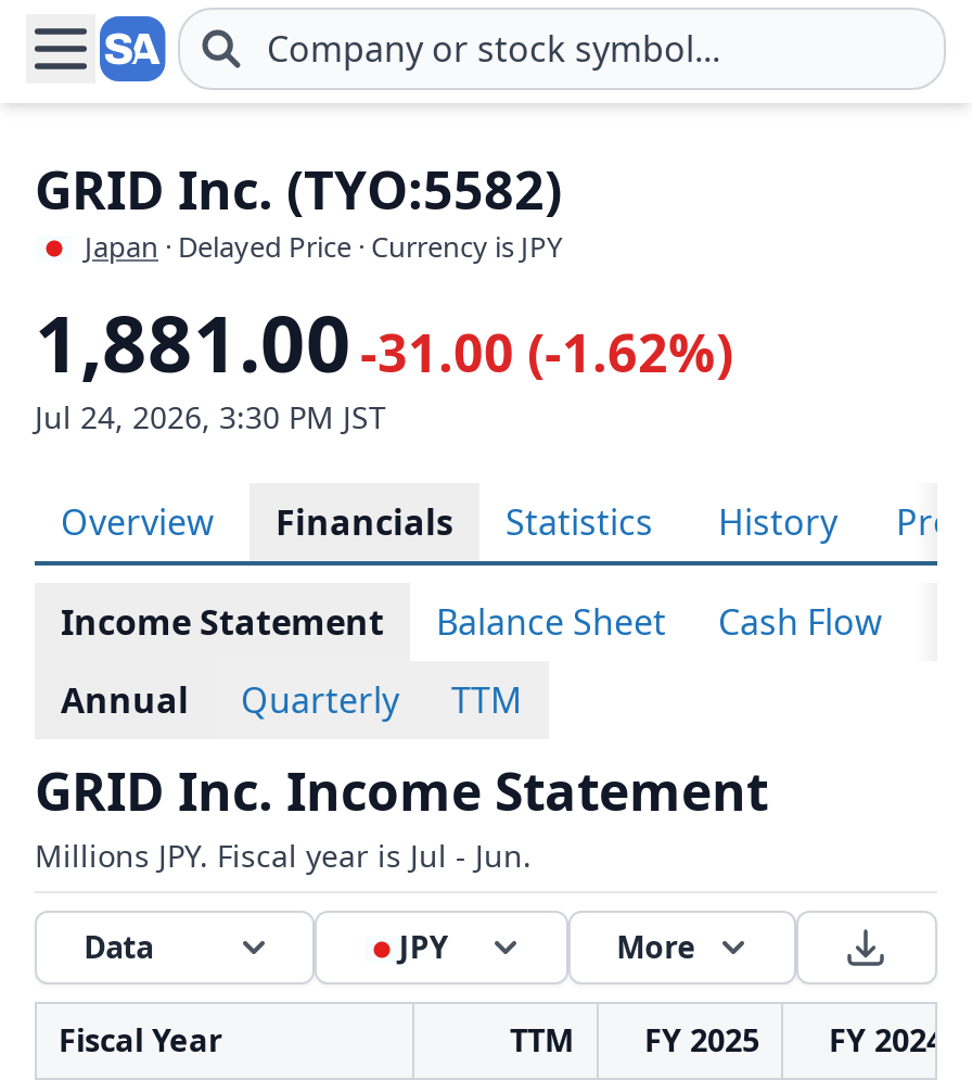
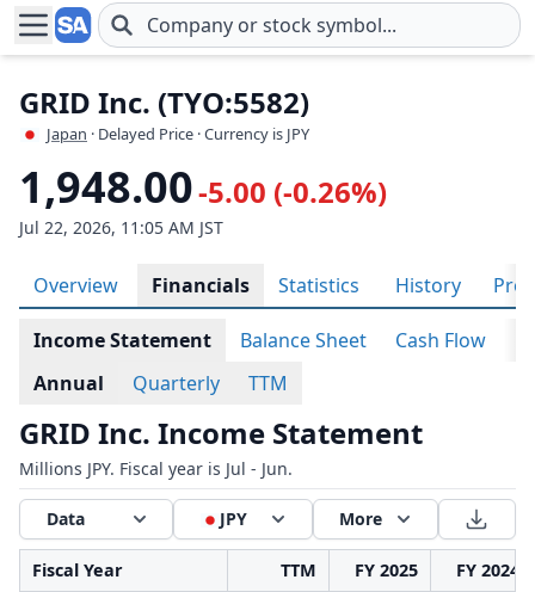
- 1,881.00 -31.00 (-1.62%)
+ 1,948.00 -5.00 (-0.26%)

- Jul 24, 2026, 3:30 PM JST
+ Jul 22, 2026, 11:05 AM JST
